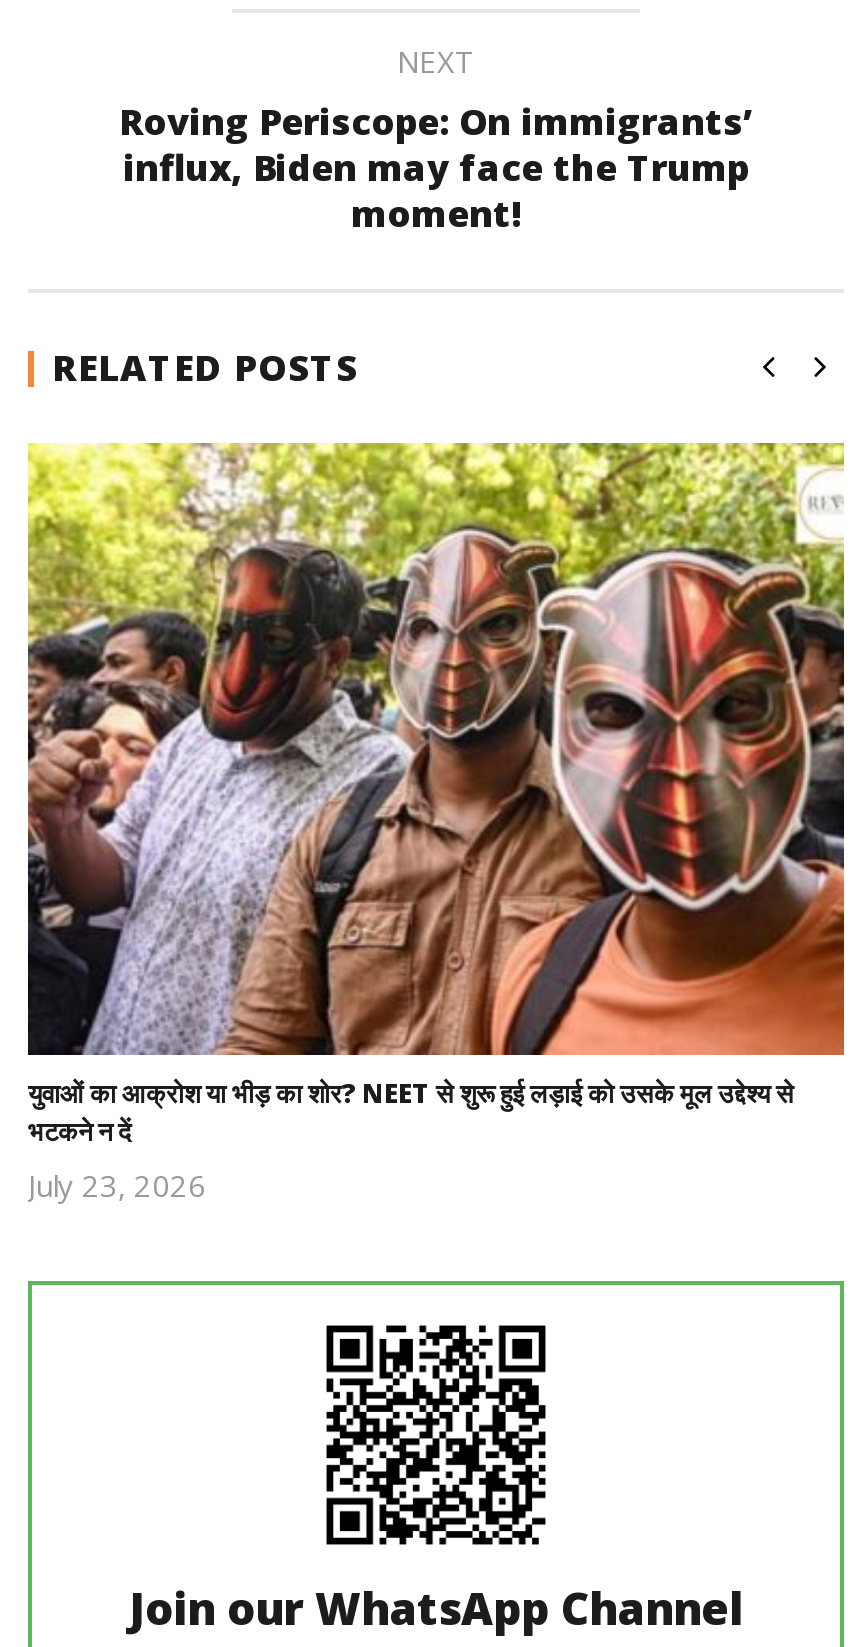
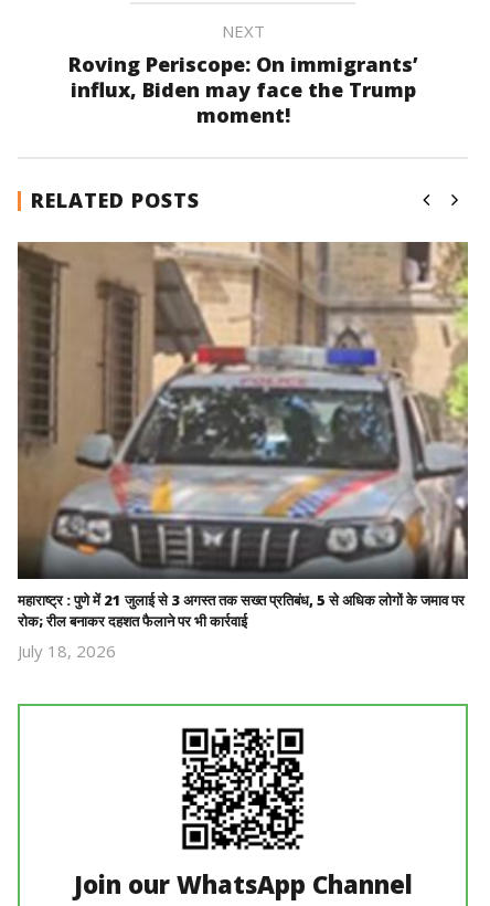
- [image]
- युवाओं का आक्रोश या भीड़ का शोर? NEET से शुरू हुई लड़ाई को उसके मूल उद्देश्य से
- भटकने न दें
- July 23, 2026
+ [image]
+ महाराष्ट्र : पुणे में 21 जुलाई से 3 अगस्त तक सख्त प्रतिबंध, 5 से अधिक लोगों के जमाव पर
+ रोक; रील बनाकर दहशत फैलाने पर भी कार्रवाई
+ July 18, 2026
